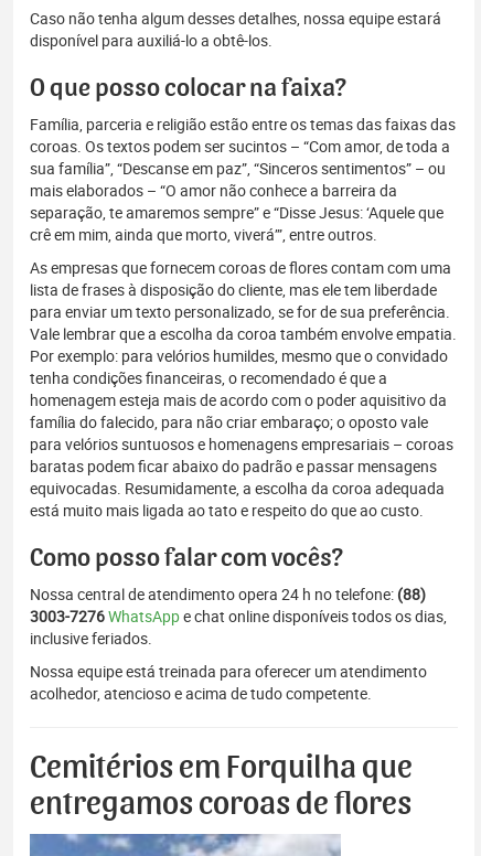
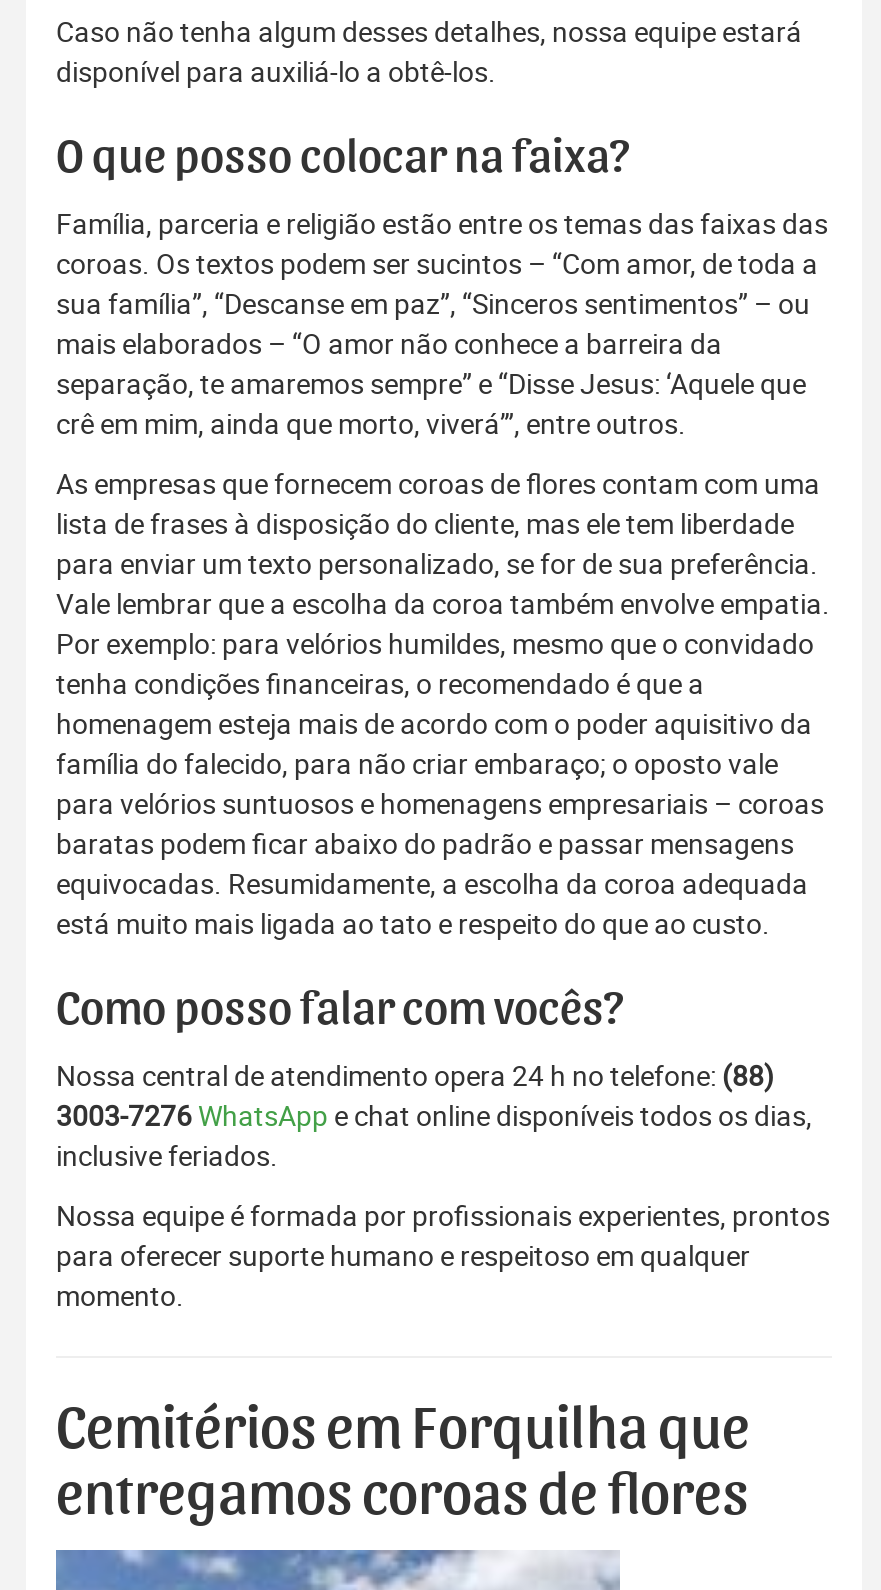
- Nossa equipe está treinada para oferecer um atendimento
- acolhedor, atencioso e acima de tudo competente.
+ Nossa equipe é formada por profissionais experientes, prontos
+ para oferecer suporte humano e respeitoso em qualquer
+ momento.
